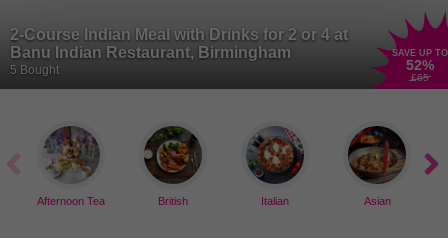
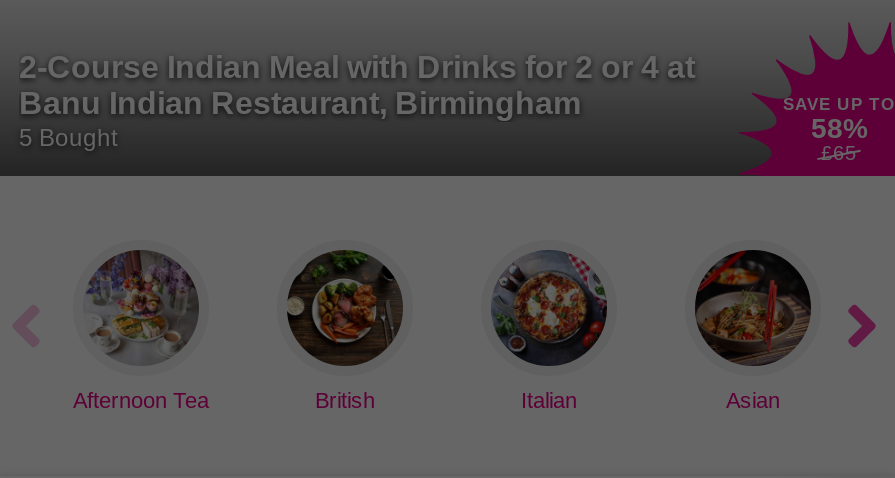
- 52%
+ 58%
